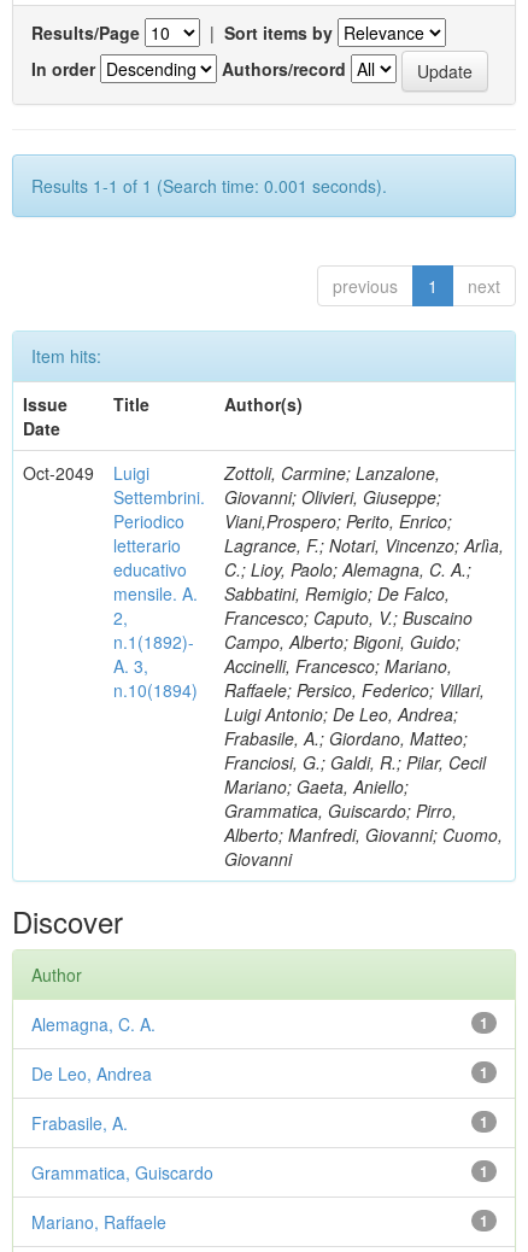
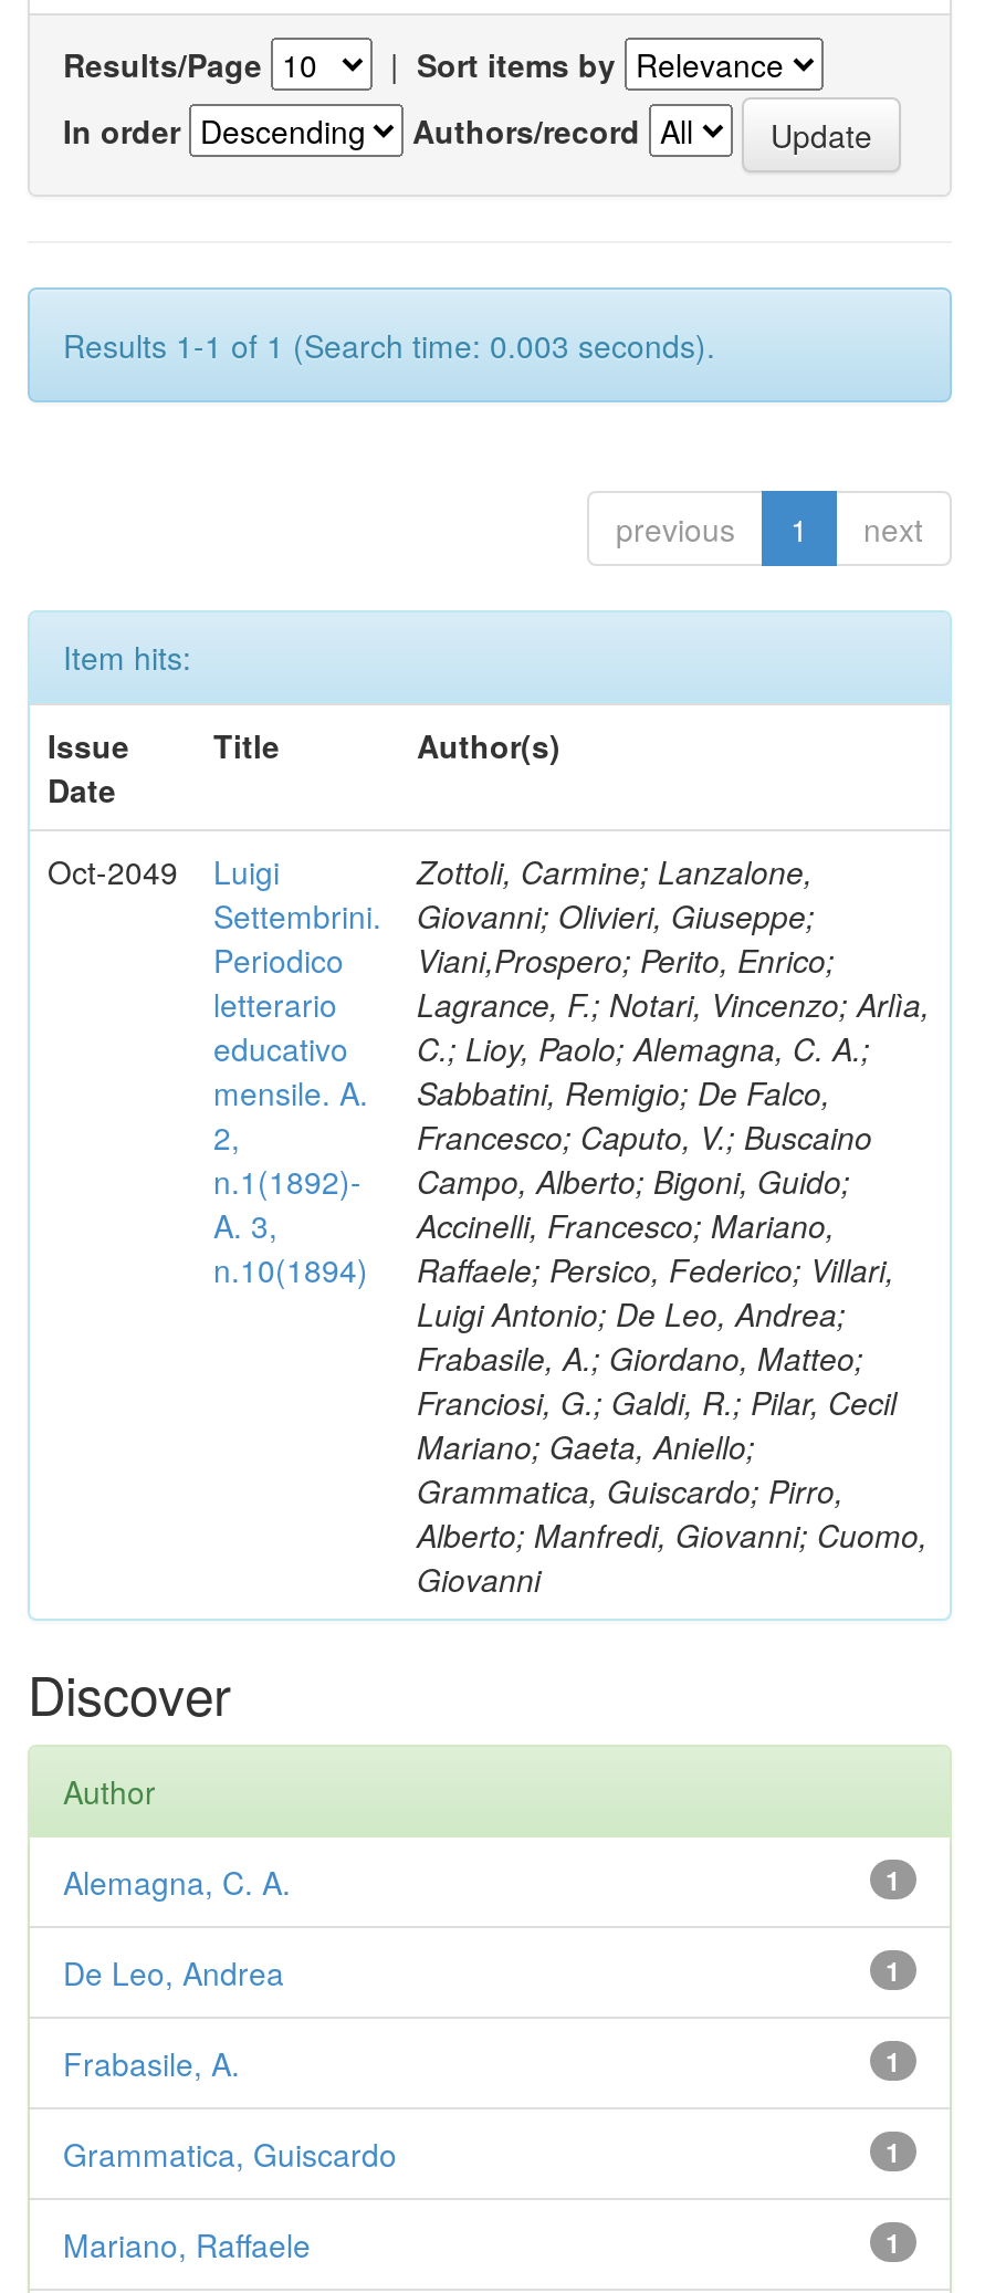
- Results 1-1 of 1 (Search time: 0.001 seconds).
+ Results 1-1 of 1 (Search time: 0.003 seconds).
